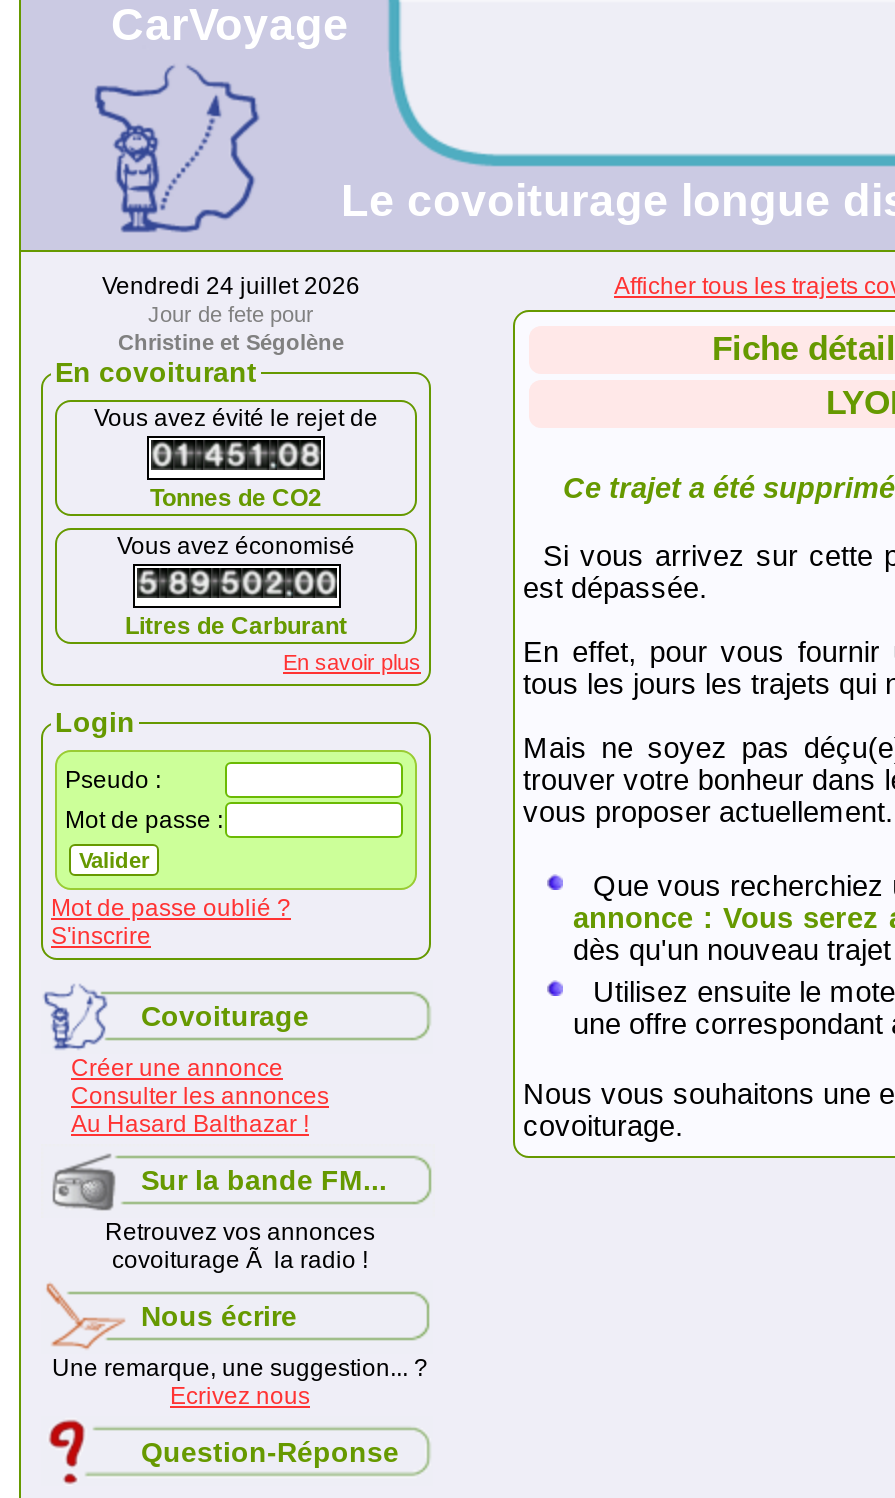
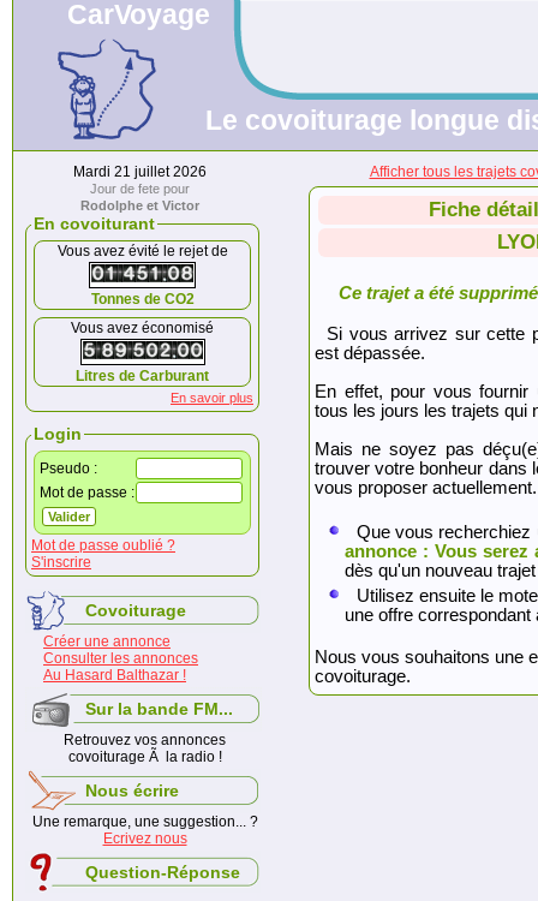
- Vendredi 24 juillet 2026
+ Mardi 21 juillet 2026

- Christine et Ségolène
+ Rodolphe et Victor
